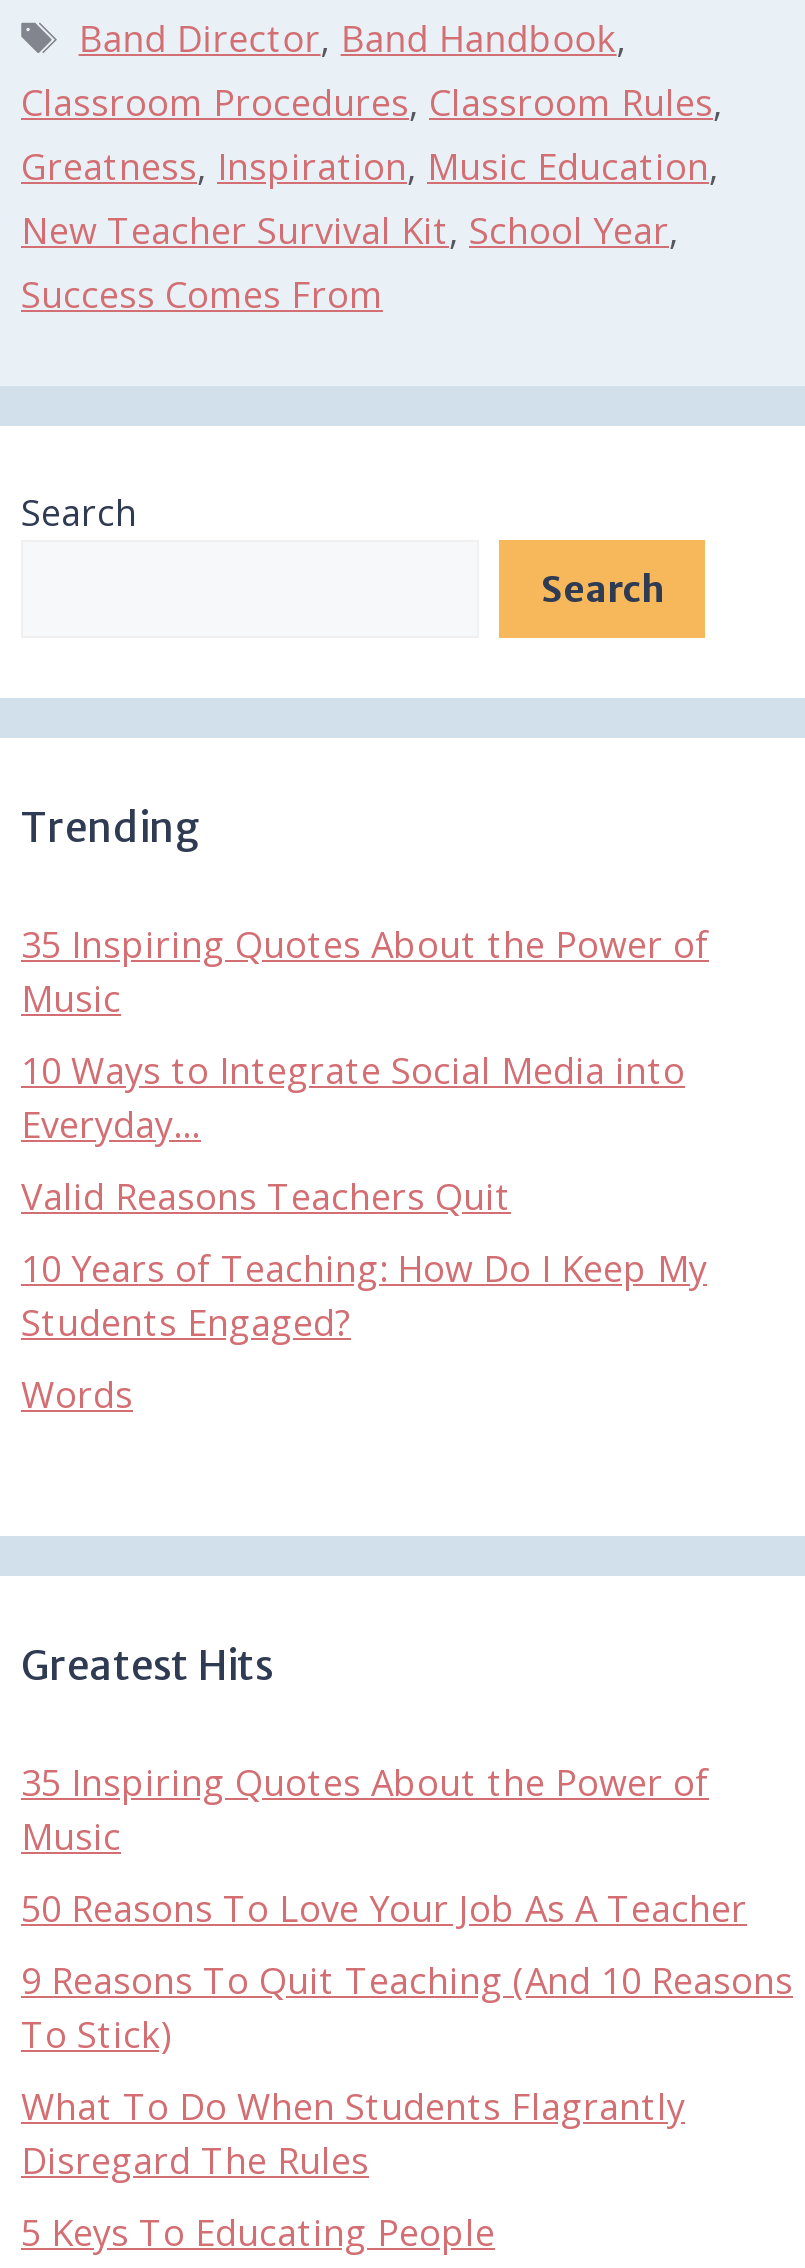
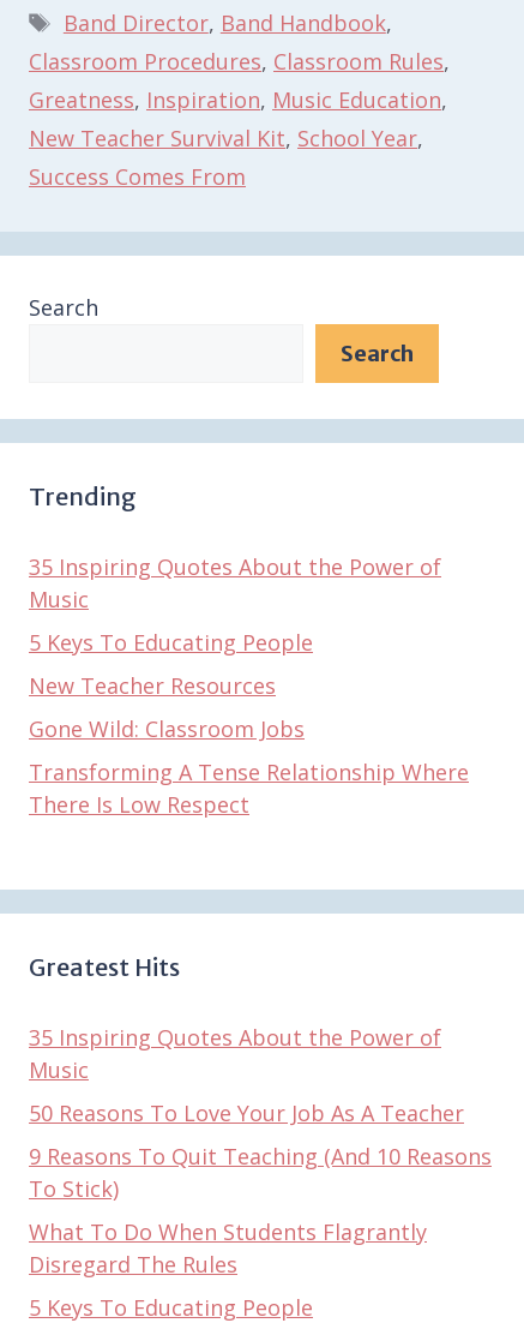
- 10 Ways to Integrate Social Media into
- Everyday…
+ 5 Keys To Educating People

- Valid Reasons Teachers Quit
+ New Teacher Resources

- 10 Years of Teaching: How Do I Keep My
- Students Engaged?
+ Gone Wild: Classroom Jobs

- Words
+ Transforming A Tense Relationship Where
+ There Is Low Respect
